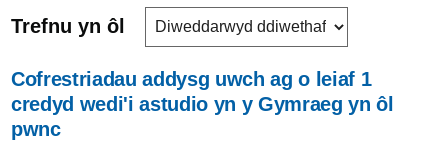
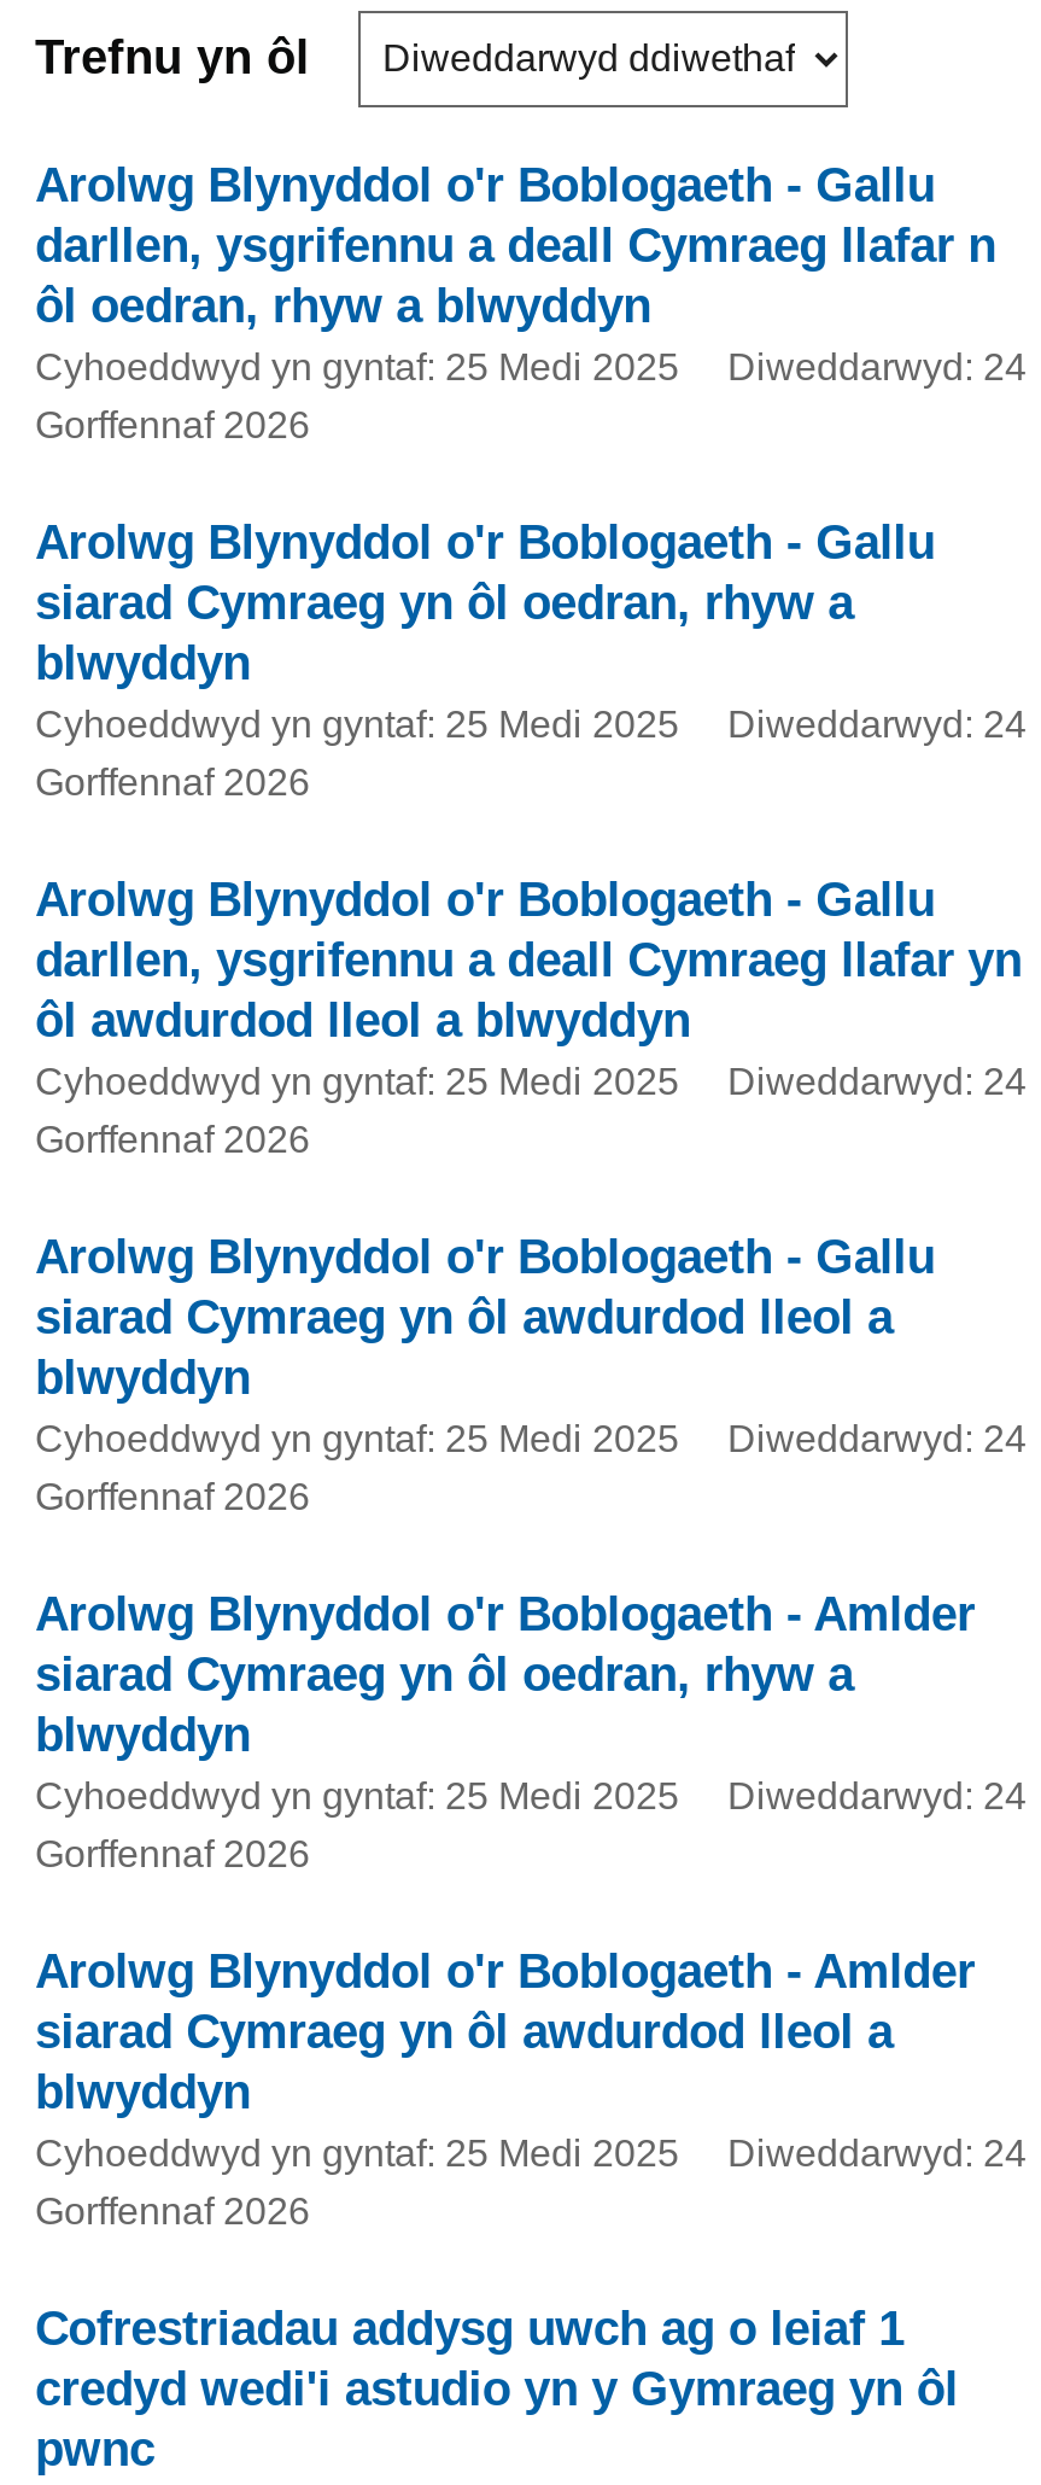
+ Arolwg Blynyddol o'r Boblogaeth - Gallu
+ darllen, ysgrifennu a deall Cymraeg llafar n
+ ôl oedran, rhyw a blwyddyn
+ Cyhoeddwyd yn gyntaf: 25 Medi 2025
+ Diweddarwyd: 24
+ Gorffennaf 2026
+ Arolwg Blynyddol o'r Boblogaeth - Gallu
+ siarad Cymraeg yn ôl oedran, rhyw a
+ blwyddyn
+ Cyhoeddwyd yn gyntaf: 25 Medi 2025
+ Diweddarwyd: 24
+ Gorffennaf 2026
+ Arolwg Blynyddol o'r Boblogaeth - Gallu
+ darllen, ysgrifennu a deall Cymraeg llafar yn
+ ôl awdurdod lleol a blwyddyn
+ Cyhoeddwyd yn gyntaf: 25 Medi 2025
+ Diweddarwyd: 24
+ Gorffennaf 2026
+ Arolwg Blynyddol o'r Boblogaeth - Gallu
+ siarad Cymraeg yn ôl awdurdod lleol a
+ blwyddyn
+ Cyhoeddwyd yn gyntaf: 25 Medi 2025
+ Diweddarwyd: 24
+ Gorffennaf 2026
+ Arolwg Blynyddol o'r Boblogaeth - Amlder
+ siarad Cymraeg yn ôl oedran, rhyw a
+ blwyddyn
+ Cyhoeddwyd yn gyntaf: 25 Medi 2025
+ Diweddarwyd: 24
+ Gorffennaf 2026
+ Arolwg Blynyddol o'r Boblogaeth - Amlder
+ siarad Cymraeg yn ôl awdurdod lleol a
+ blwyddyn
+ Cyhoeddwyd yn gyntaf: 25 Medi 2025
+ Diweddarwyd: 24
+ Gorffennaf 2026
